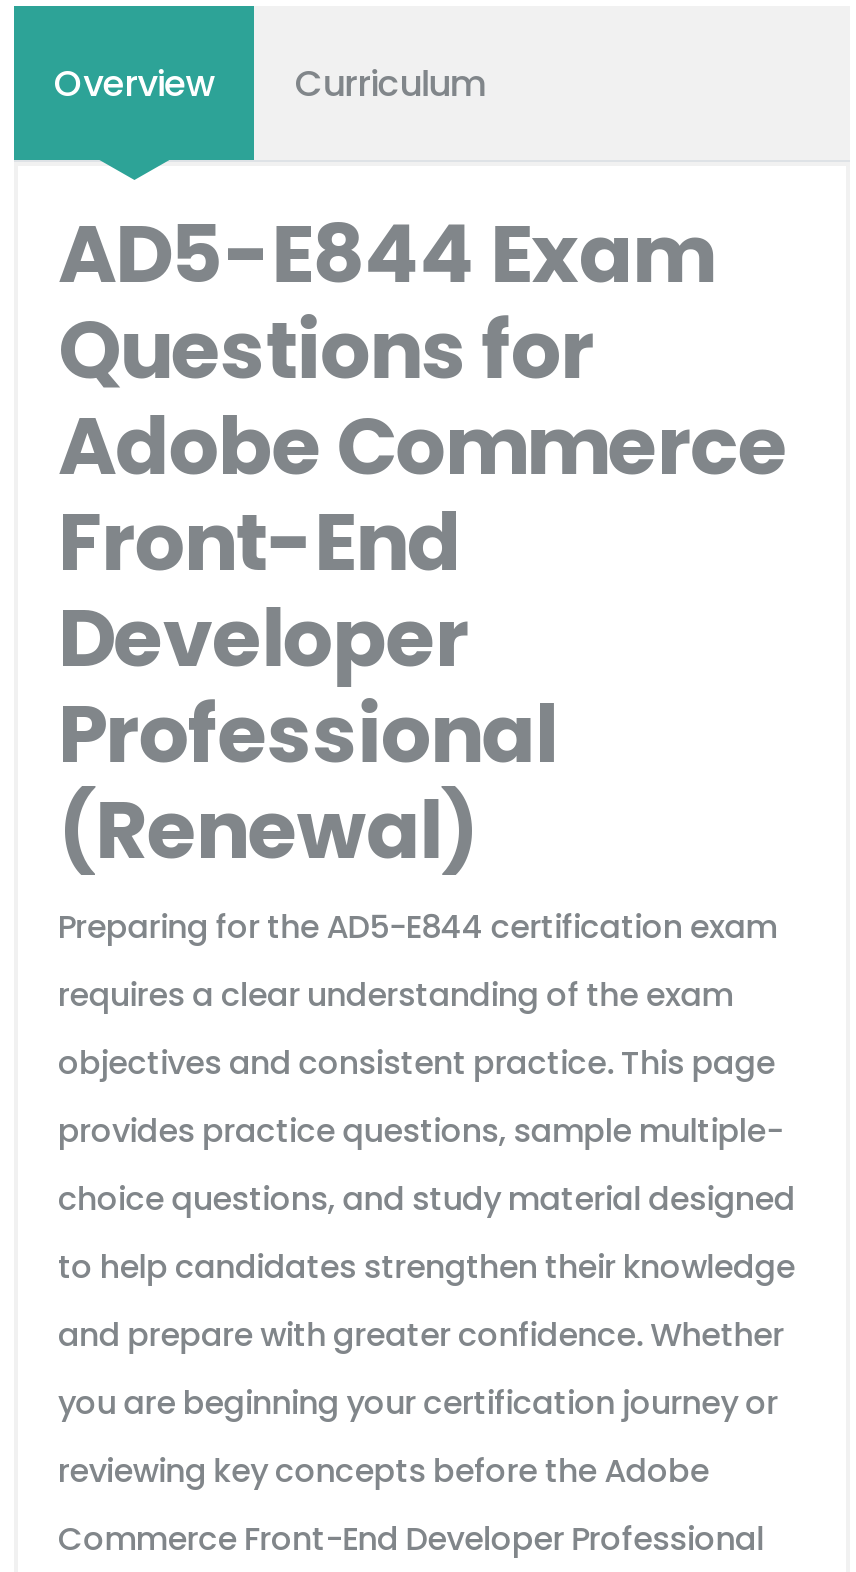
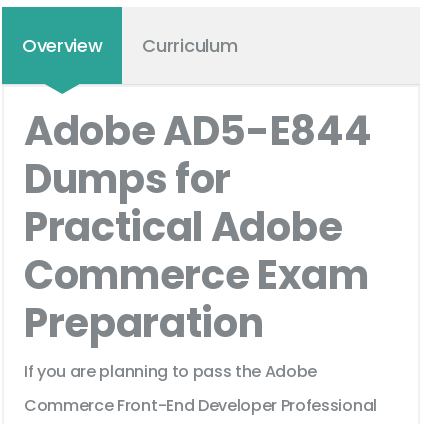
- AD5-E844 Exam
- Questions for
- Adobe Commerce
- Front-End
- Developer
- Professional
- (Renewal)
- Preparing for the AD5-E844 certification exam
- requires a clear understanding of the exam
- objectives and consistent practice. This page
- provides practice questions, sample multiple-
- choice questions, and study material designed
- to help candidates strengthen their knowledge
- and prepare with greater confidence. Whether
- you are beginning your certification journey or
- reviewing key concepts before the Adobe
+ Adobe AD5-E844
+ Dumps for
+ Practical Adobe
+ Commerce Exam
+ Preparation
+ If you are planning to pass the Adobe
